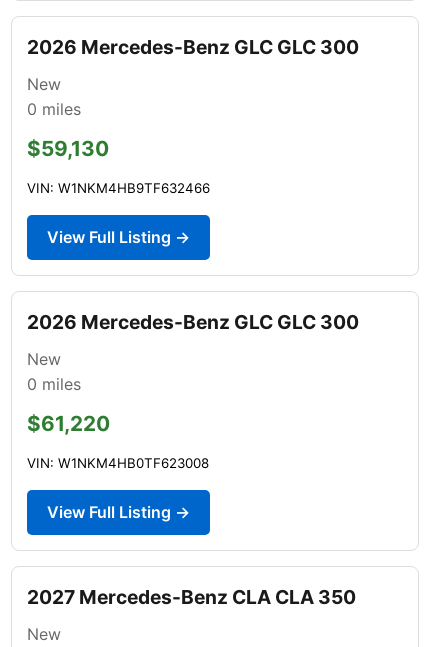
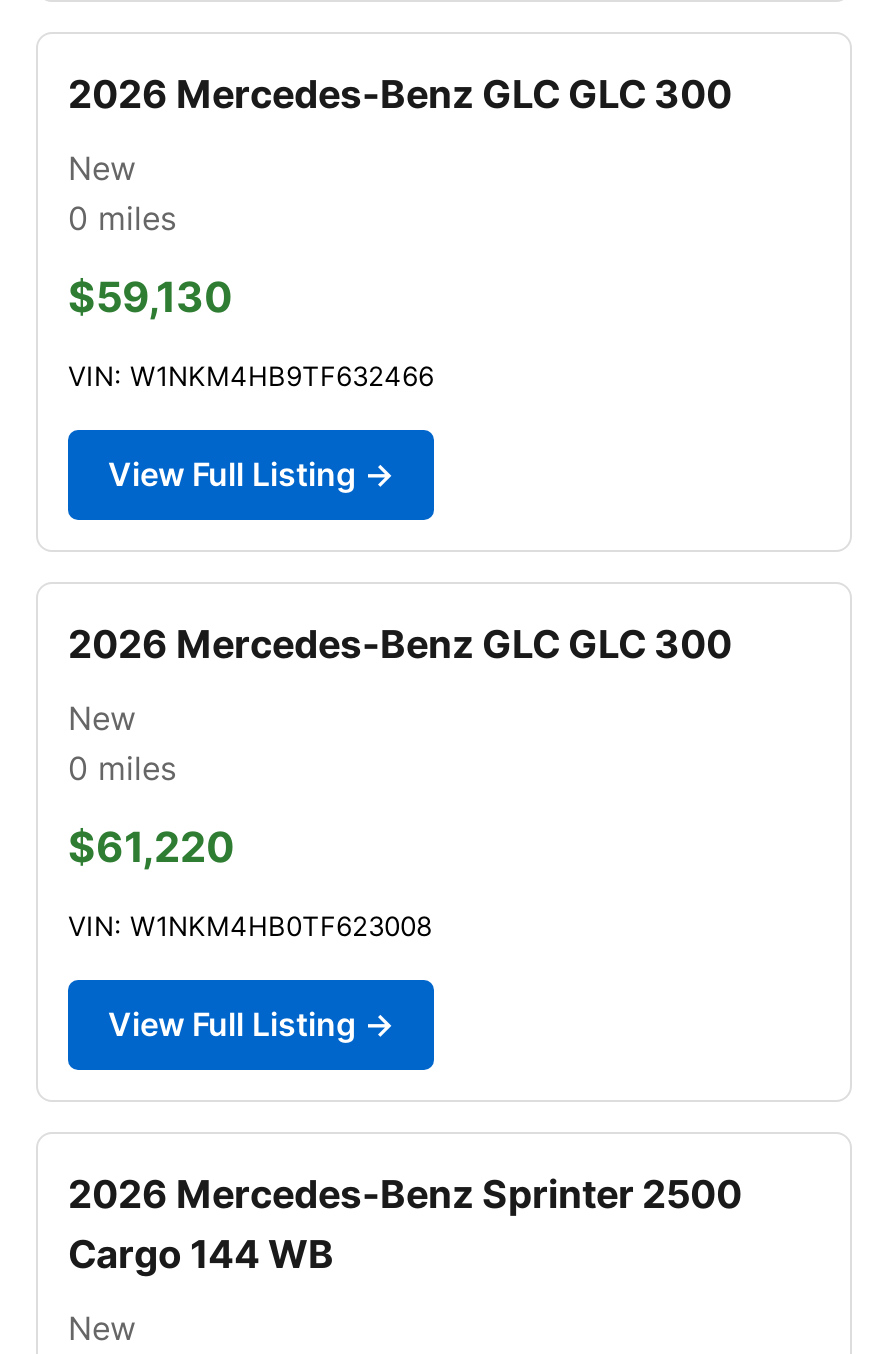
- 2027 Mercedes-Benz CLA CLA 350
+ 2026 Mercedes-Benz Sprinter 2500
+ Cargo 144 WB
